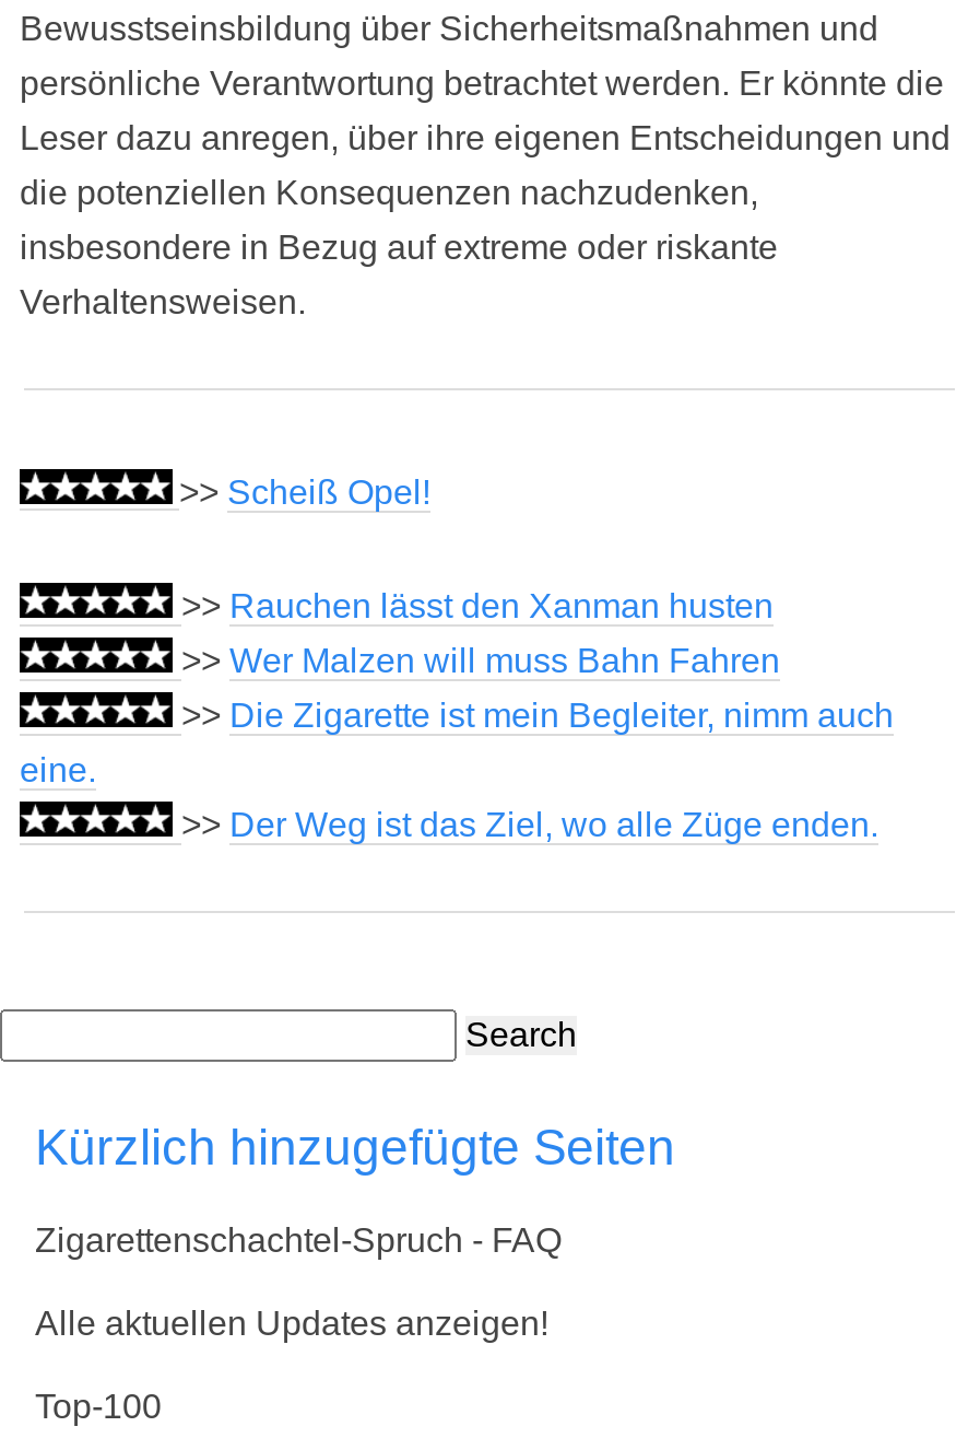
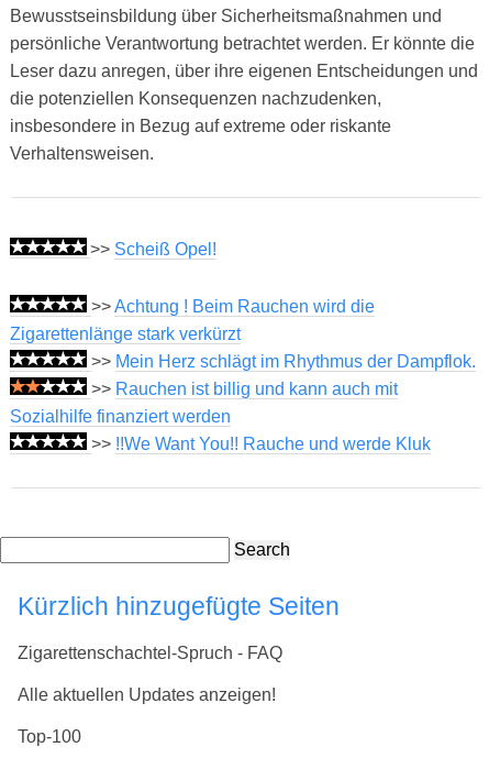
- >> Rauchen lässt den Xanman husten
- >> Wer Malzen will muss Bahn Fahren
- >> Die Zigarette ist mein Begleiter, nimm auch
- eine.
- >> Der Weg ist das Ziel, wo alle Züge enden.
+ >> Achtung ! Beim Rauchen wird die
+ Zigarettenlänge stark verkürzt
+ >> Mein Herz schlägt im Rhythmus der Dampflok.
+ >> Rauchen ist billig und kann auch mit
+ Sozialhilfe finanziert werden
+ >>!!We Want You!! Rauche und werde Kluk
